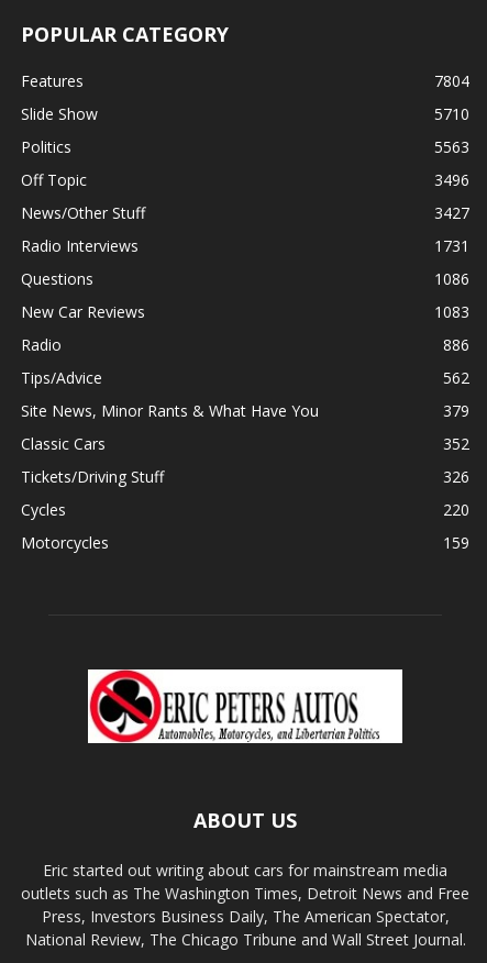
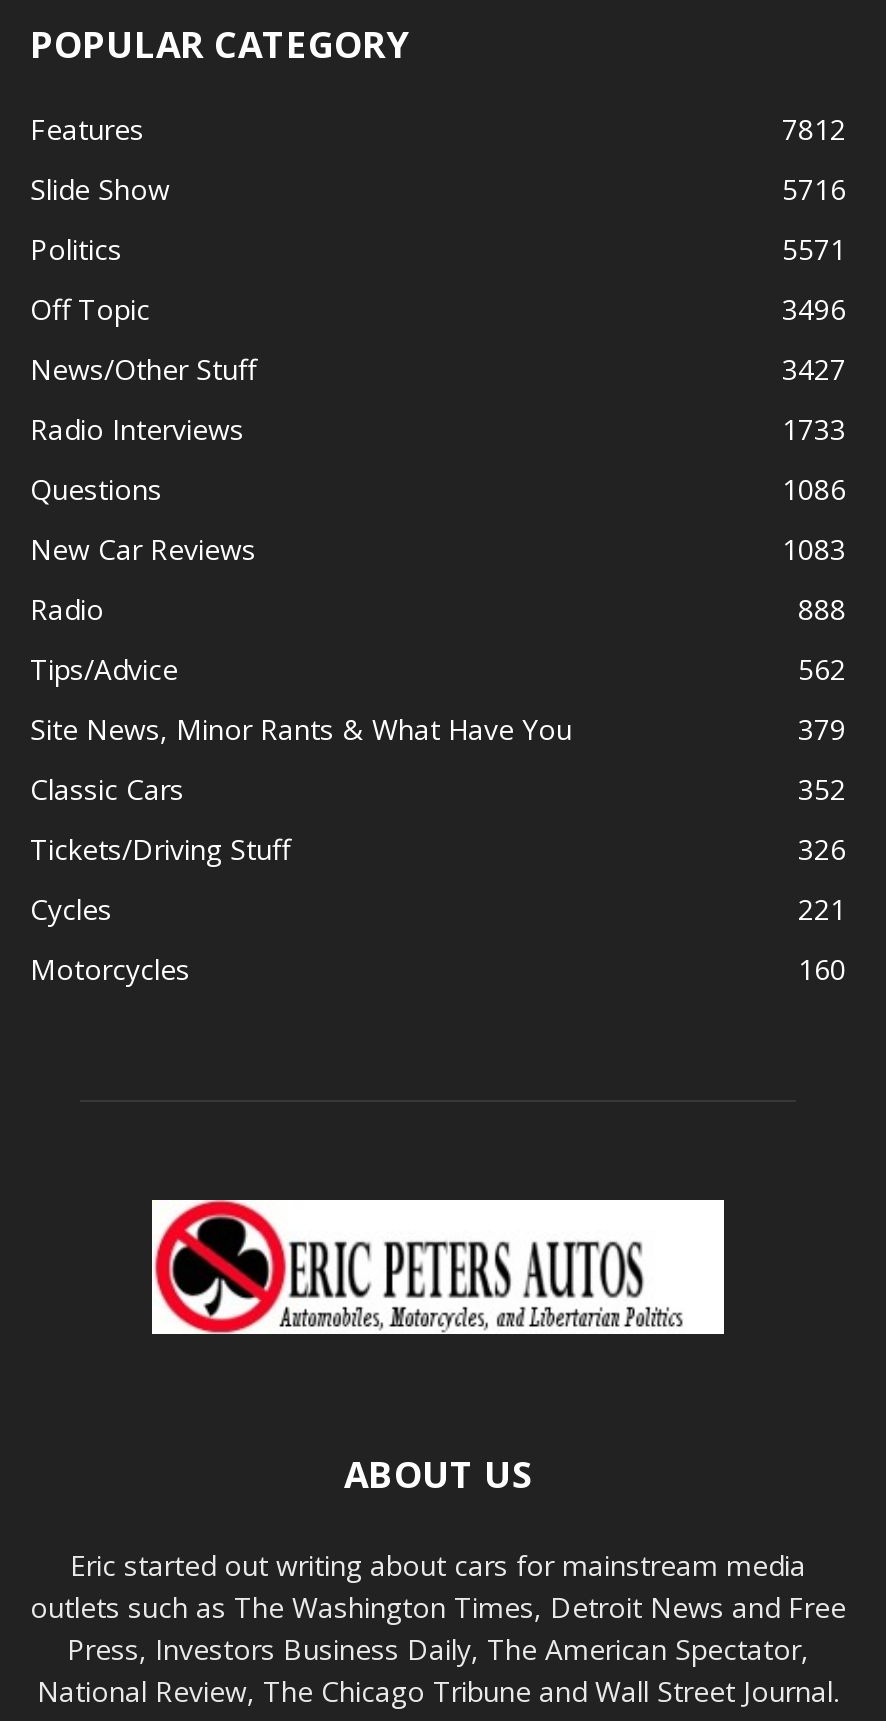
- 7804
+ 7812

- 5710
+ 5716

- 5563
+ 5571

- 1731
+ 1733

- 886
+ 888

- 220
+ 221

- 159
+ 160
